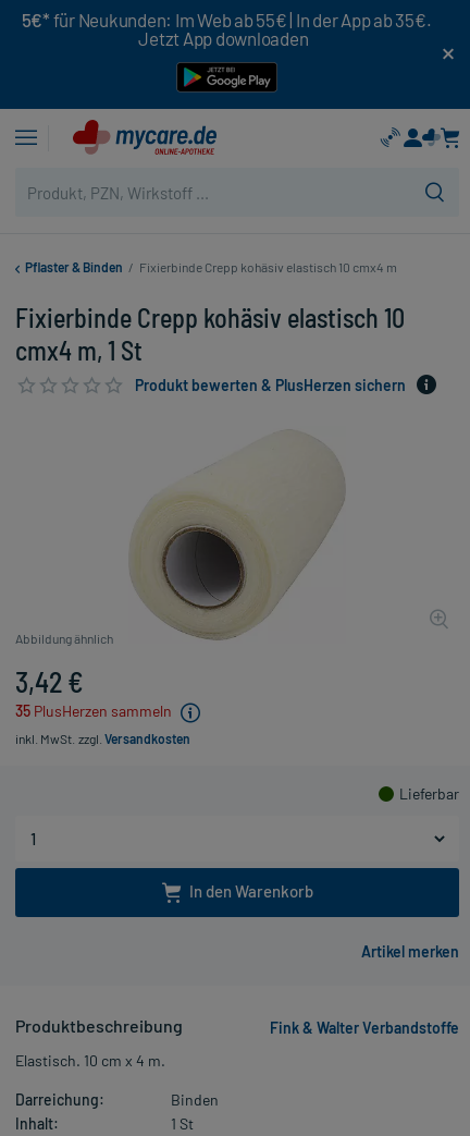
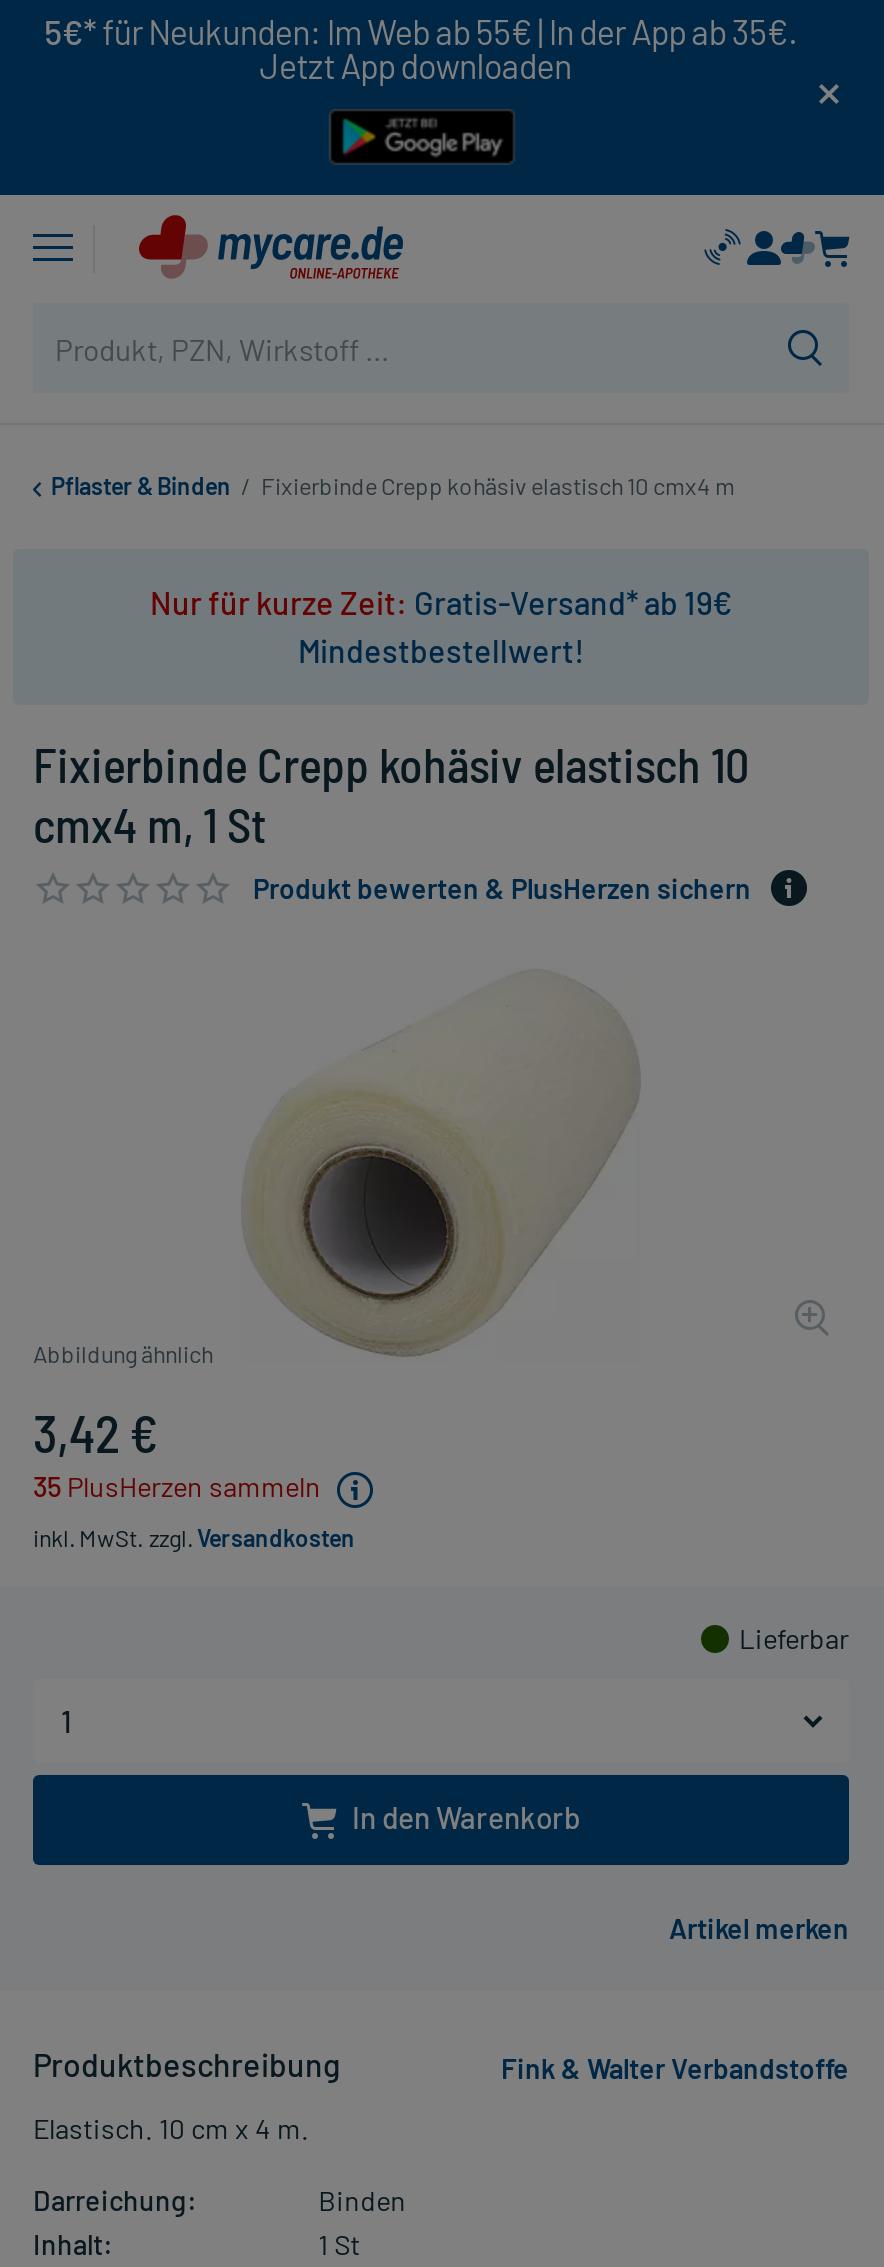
+ Nur für kurze Zeit: Gratis-Versand* ab 19€
+ Mindestbestellwert!
